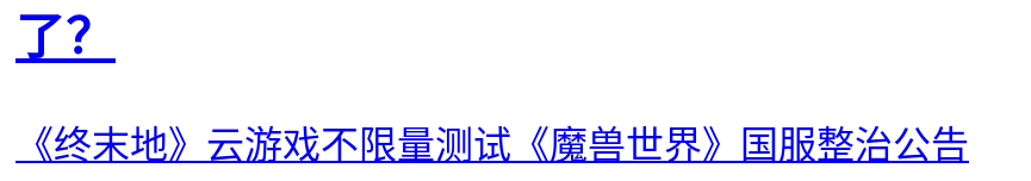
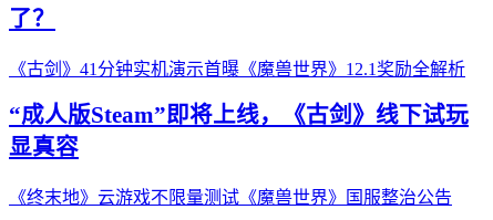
+ 《古剑》41分钟实机演示首曝《魔兽世界》12.1奖励全解析
+ “成人版Steam”即将上线，《古剑》线下试玩
+ 显真容
